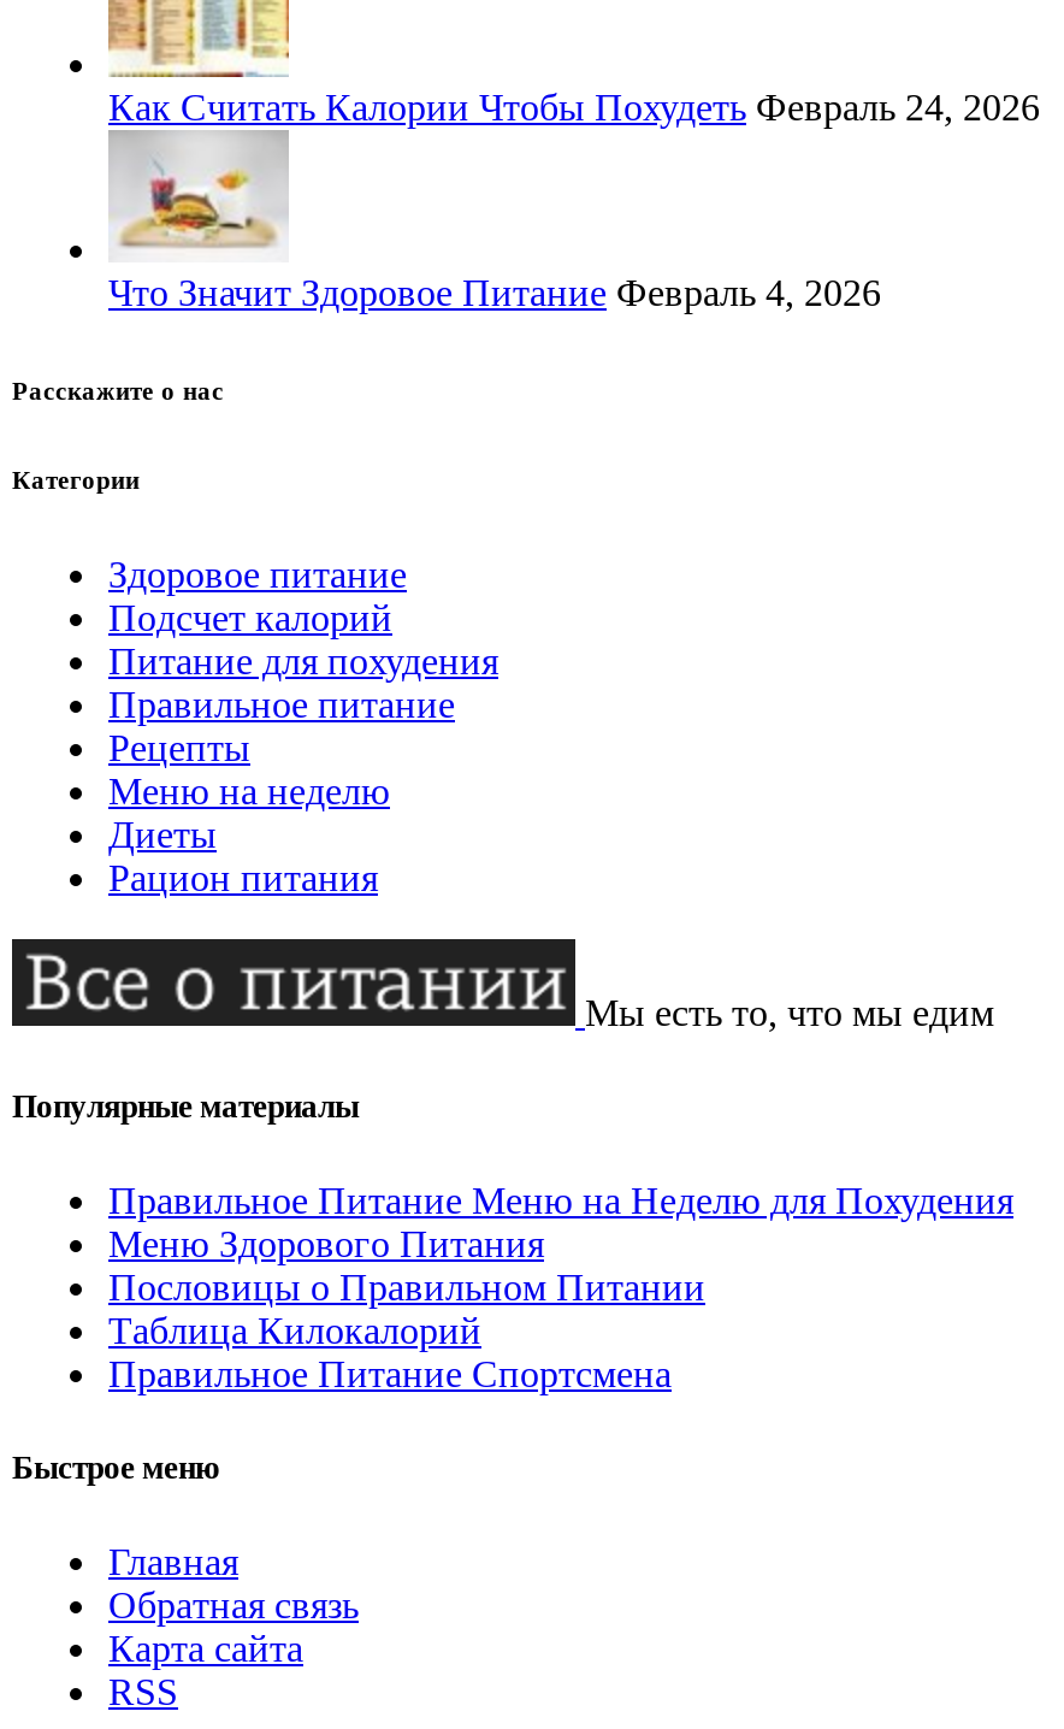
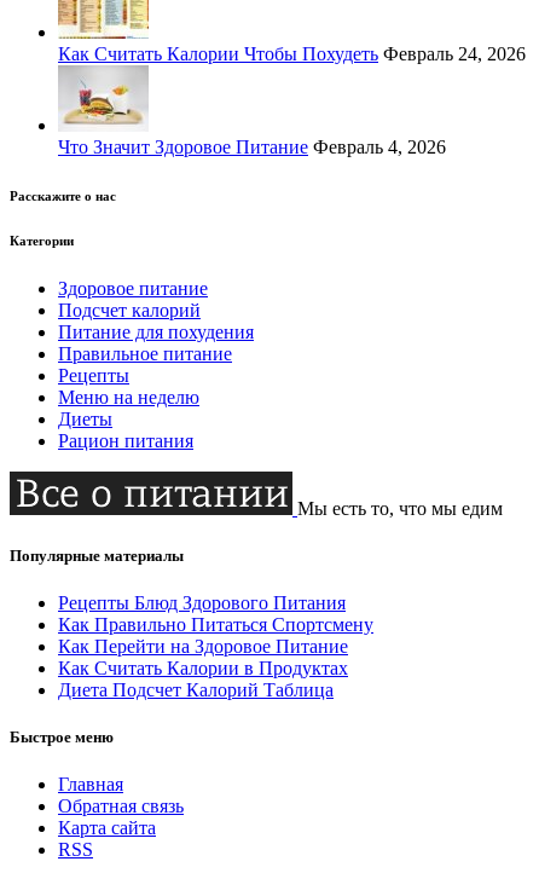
- Правильное Питание Меню на Неделю для Похудения
- Меню Здорового Питания
- Пословицы о Правильном Питании
- Таблица Килокалорий
- Правильное Питание Спортсмена
+ Рецепты Блюд Здорового Питания
+ Как Правильно Питаться Спортсмену
+ Как Перейти на Здоровое Питание
+ Как Считать Калории в Продуктах
+ Диета Подсчет Калорий Таблица
